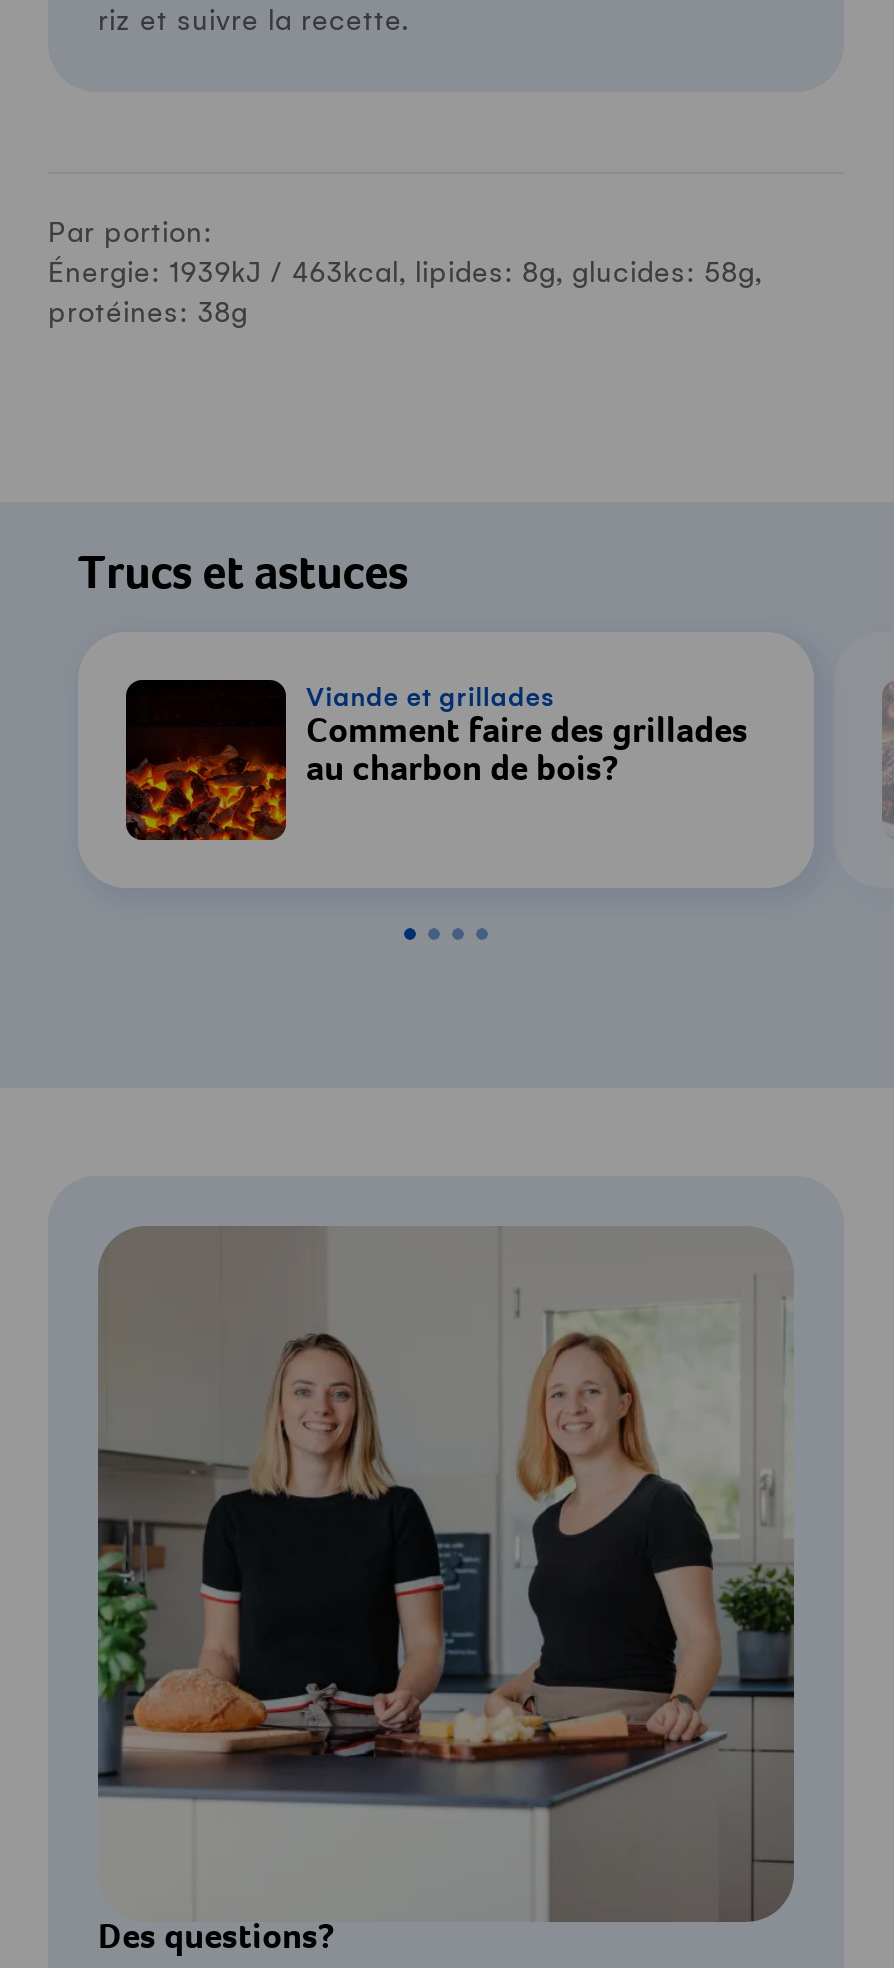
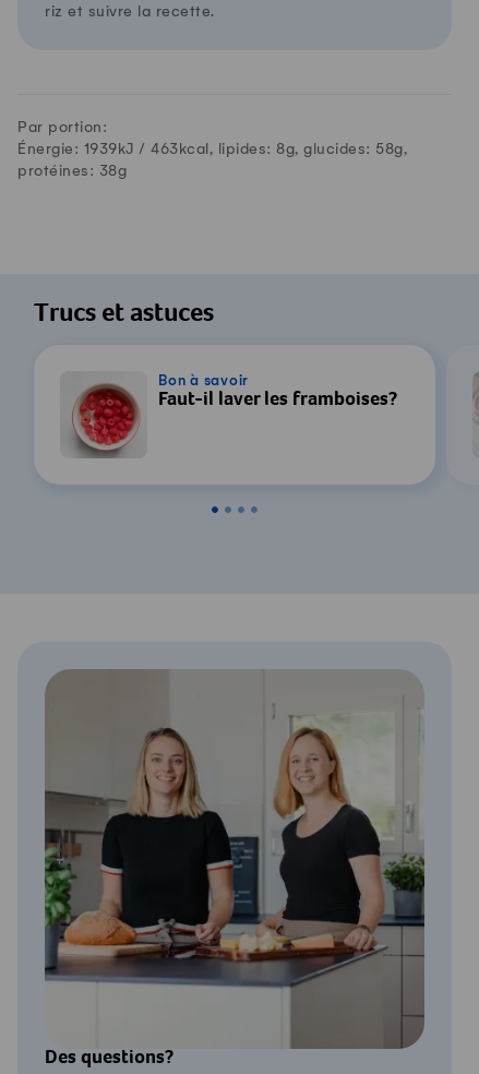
- [image]
- Viande et grillades
- Comment faire des grillades
- au charbon de bois?
+ [image]
+ Bon à savoir
+ Faut-il laver les framboises?
